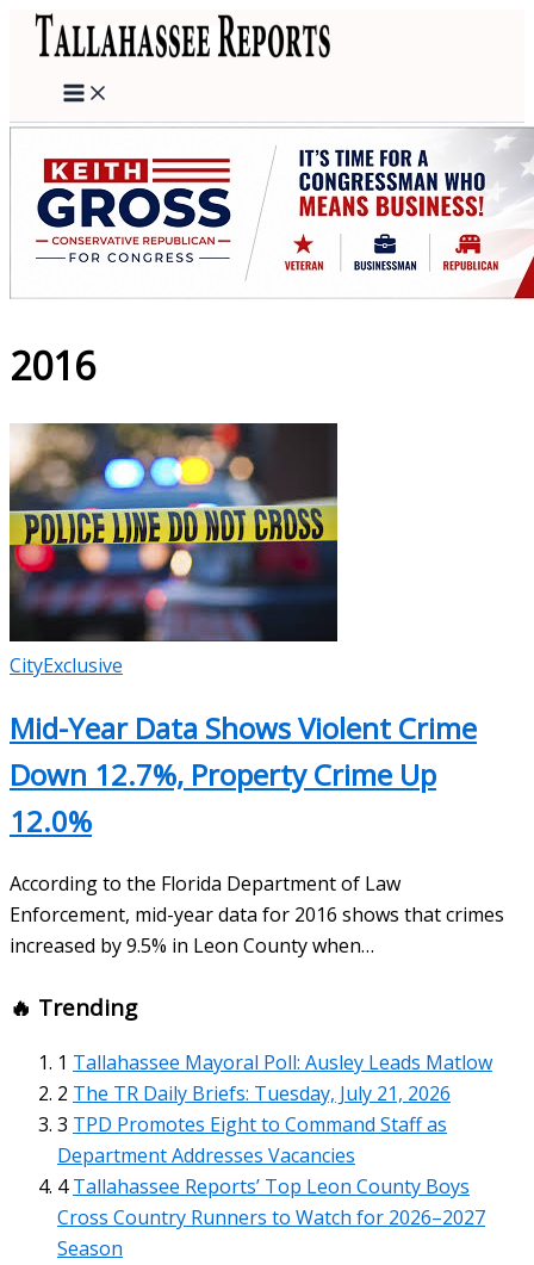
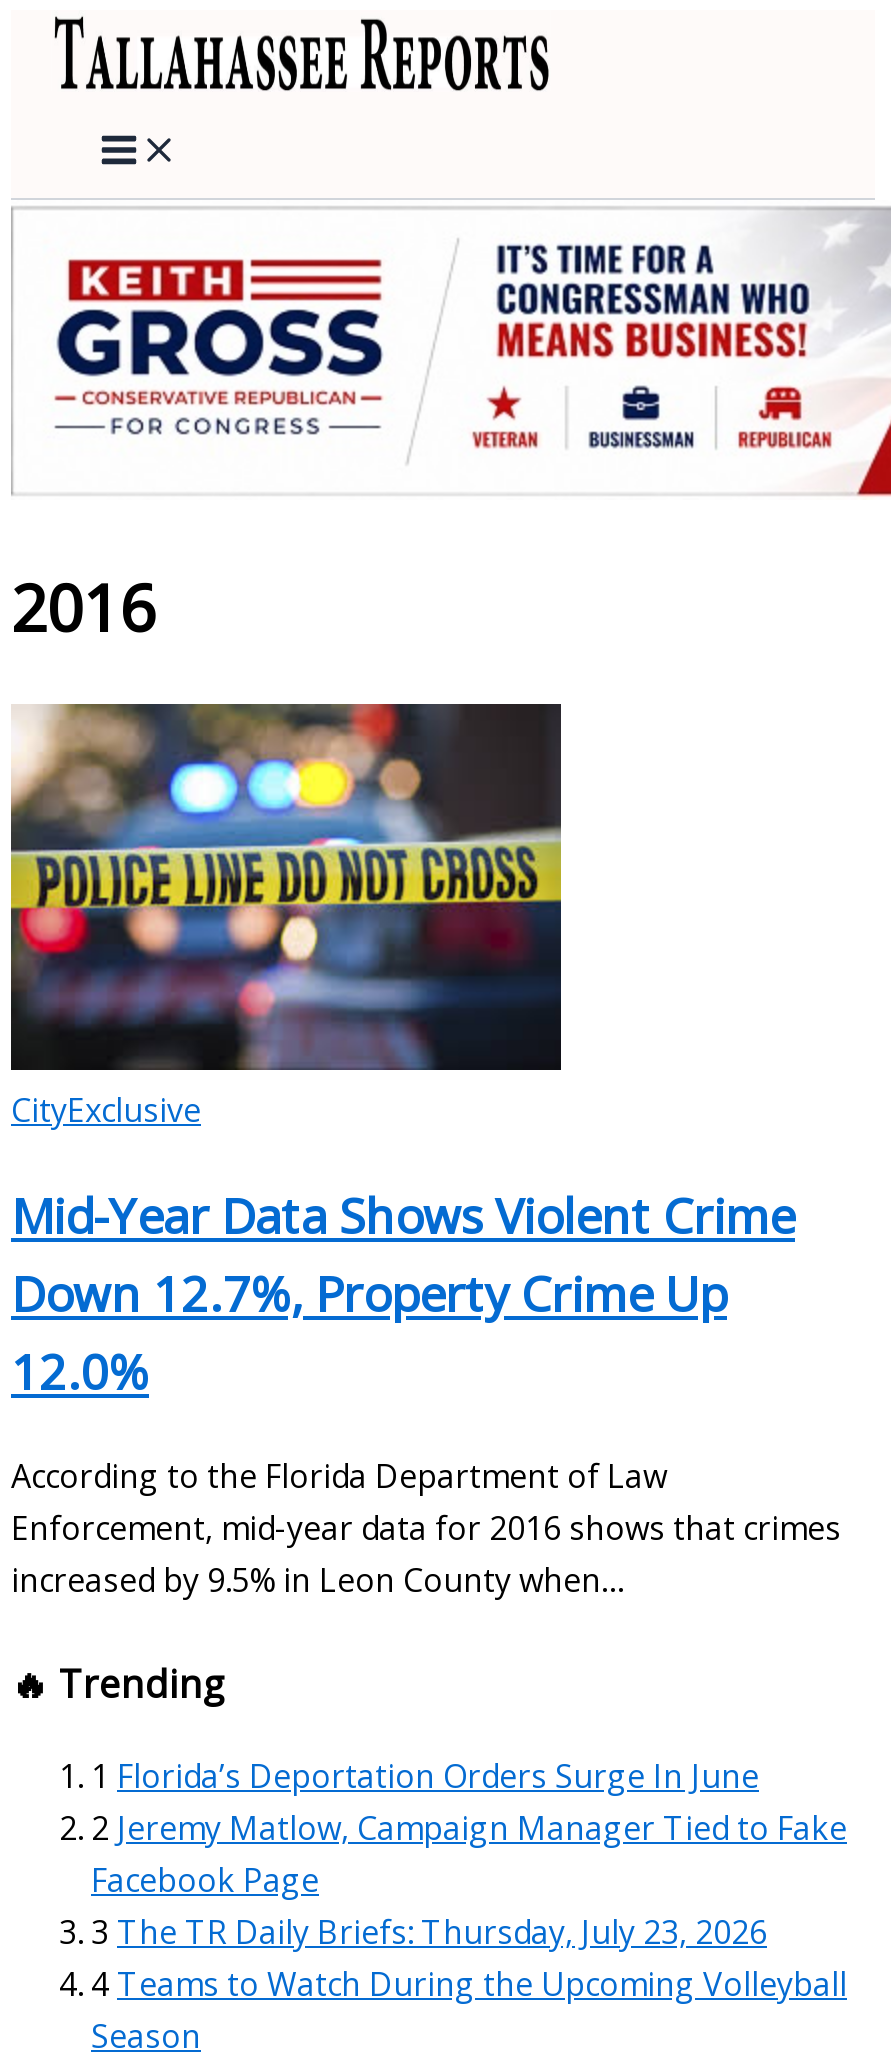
- 1 Tallahassee Mayoral Poll: Ausley Leads Matlow
- 2 The TR Daily Briefs: Tuesday, July 21, 2026
- 3 TPD Promotes Eight to Command Staff as
- Department Addresses Vacancies
- 4 Tallahassee Reports’ Top Leon County Boys
- Cross Country Runners to Watch for 2026–2027
+ 1 Florida’s Deportation Orders Surge In June
+ 2 Jeremy Matlow, Campaign Manager Tied to Fake
+ Facebook Page
+ 3 The TR Daily Briefs: Thursday, July 23, 2026
+ 4 Teams to Watch During the Upcoming Volleyball
